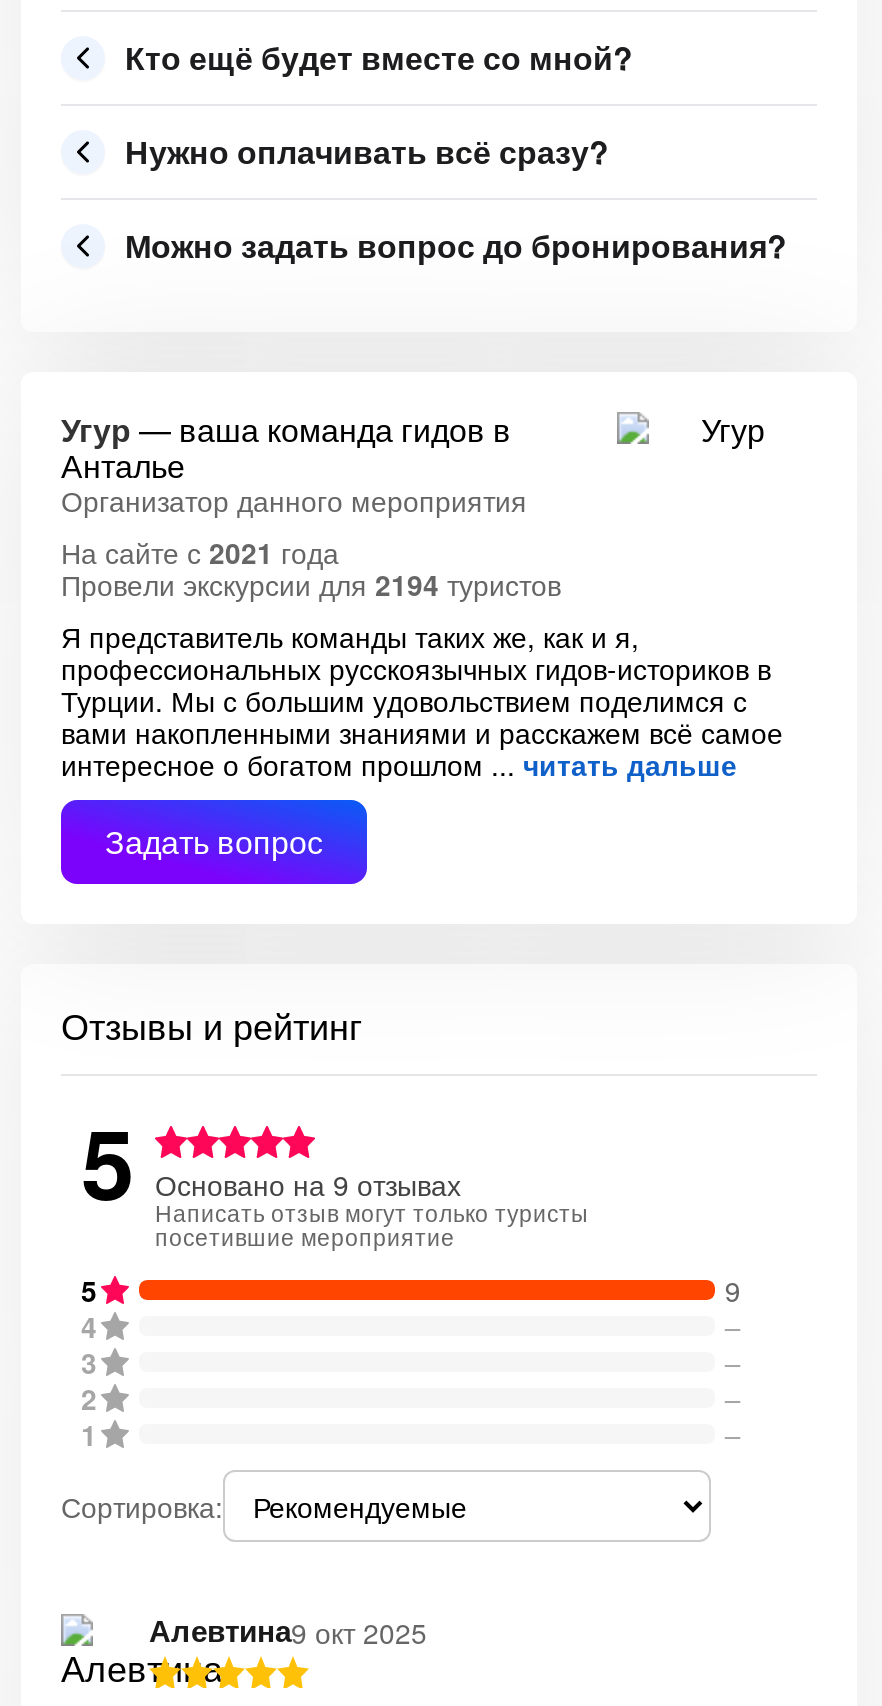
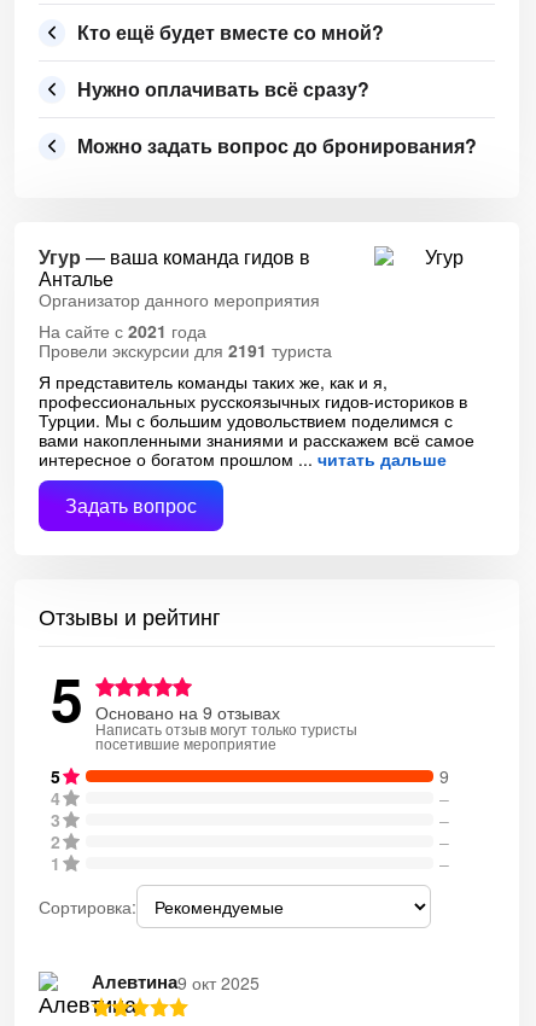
- Провели экскурсии для 2194 туристов
+ Провели экскурсии для 2191 туриста
